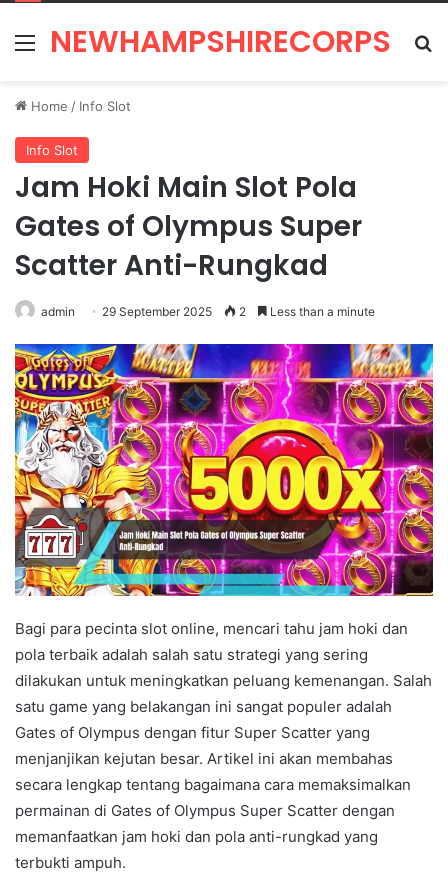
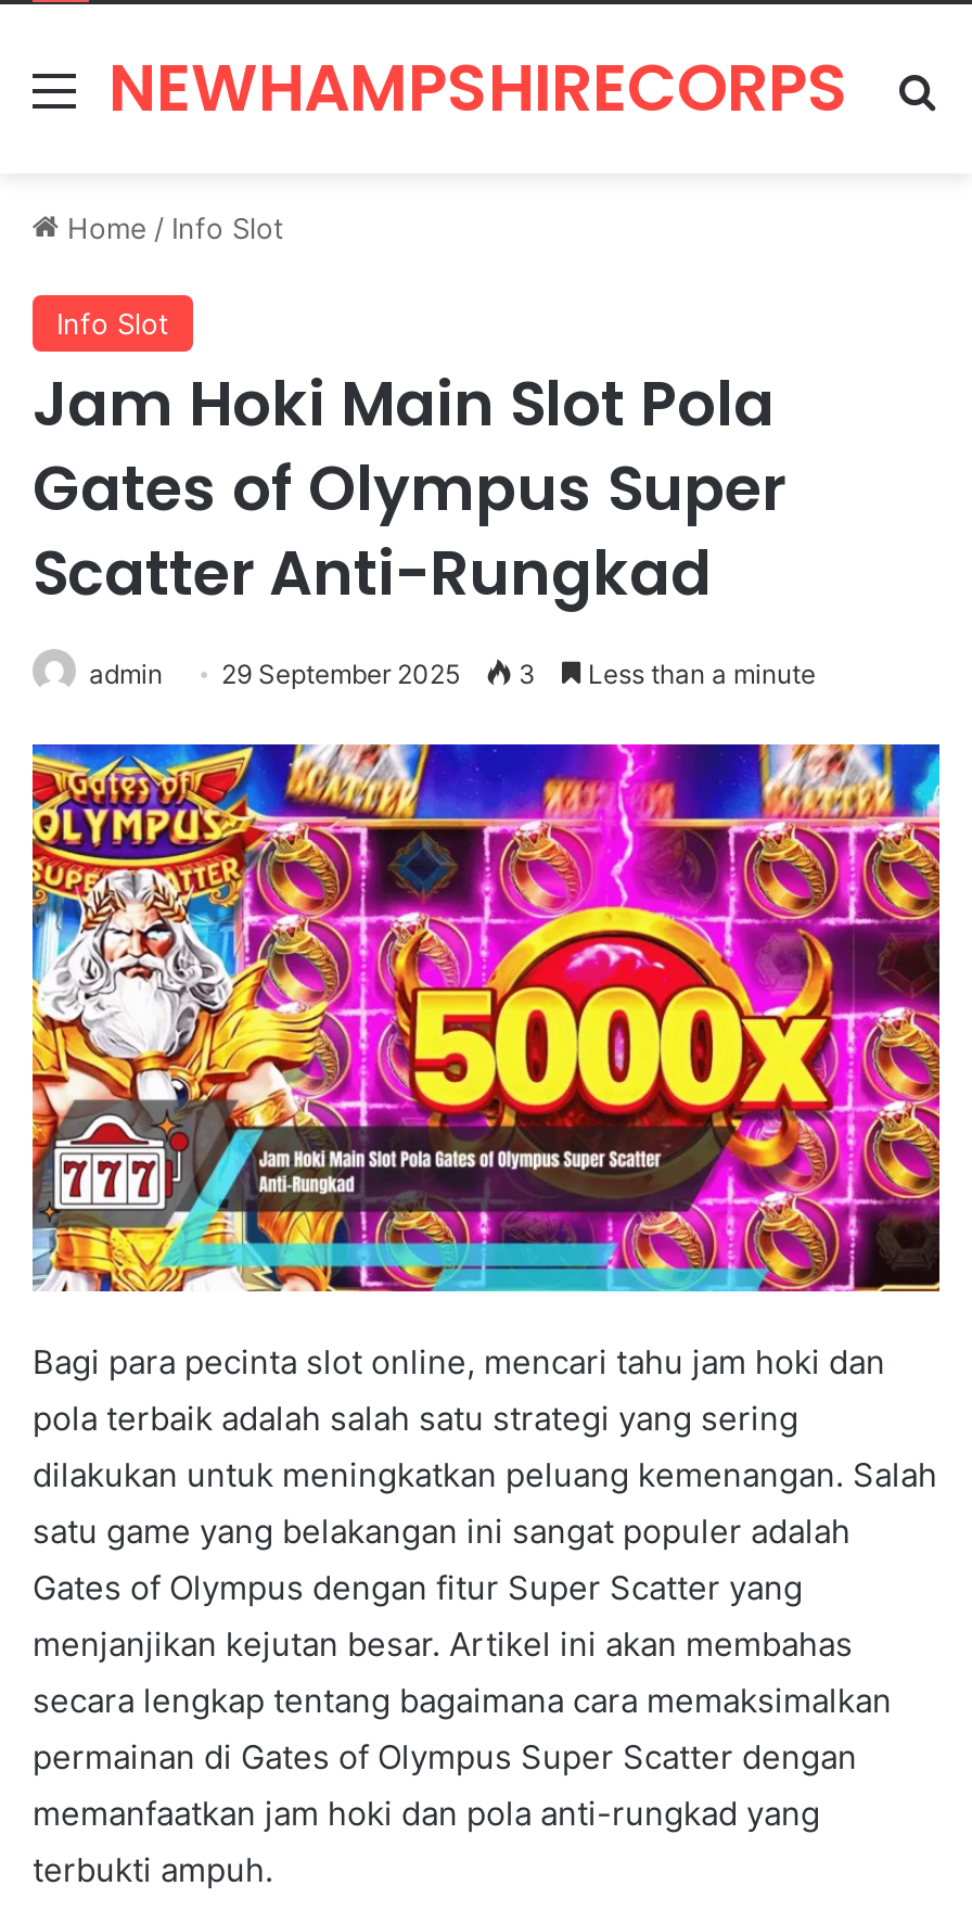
- admin 29 September 2025 2 Less than a minute
+ admin 29 September 2025 3 Less than a minute
